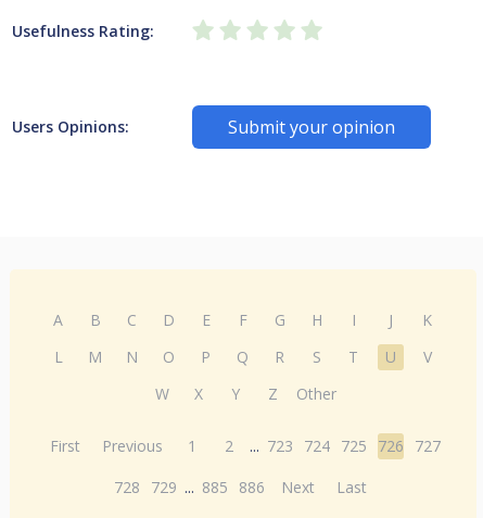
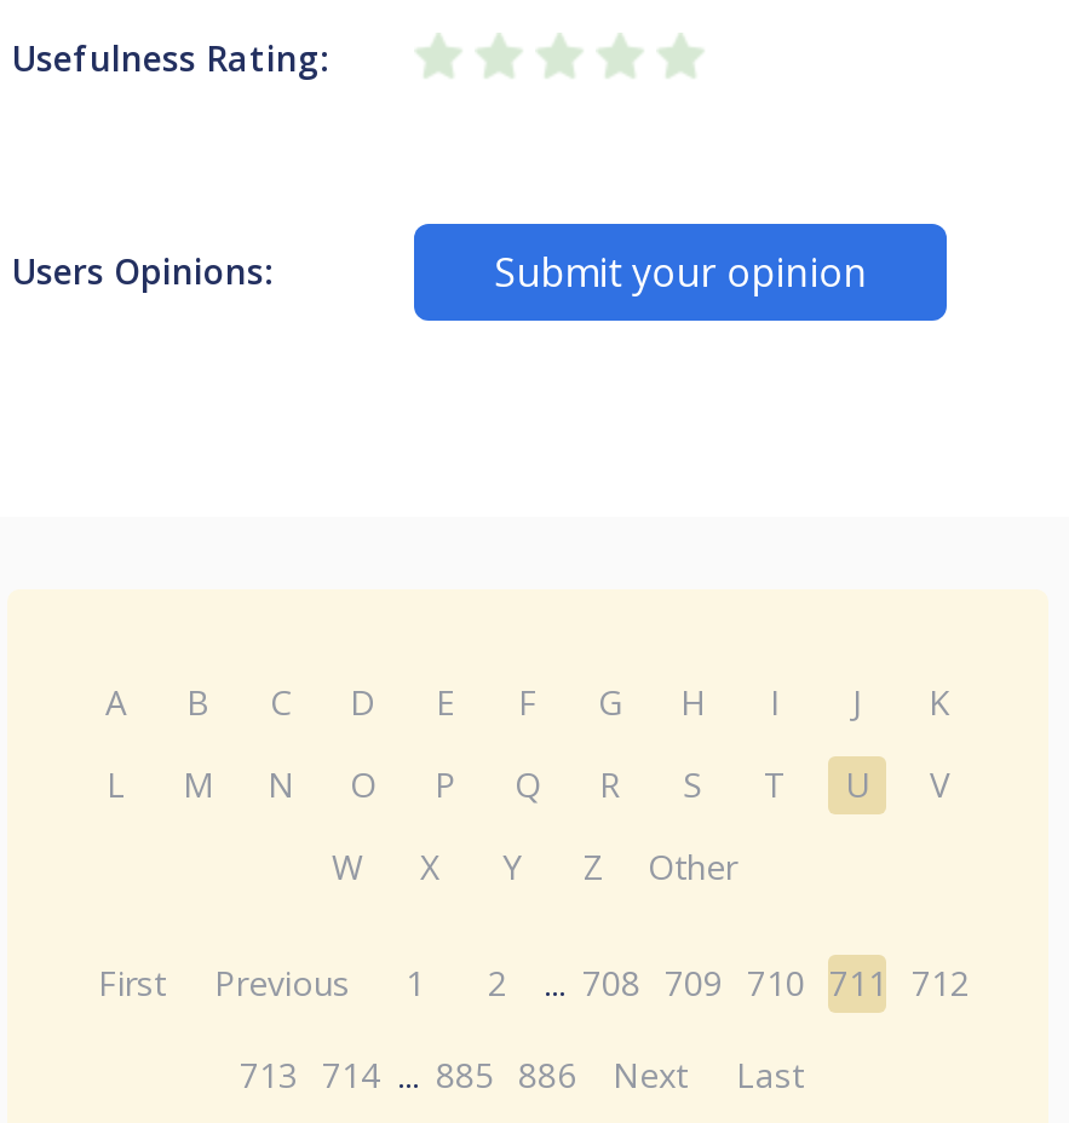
- First Previous 1 2 ... 723 724 725 726 727
+ First Previous 1 2 ... 708 709 710 711 712

- 728 729 ... 885 886 Next Last
+ 713 714 ... 885 886 Next Last
